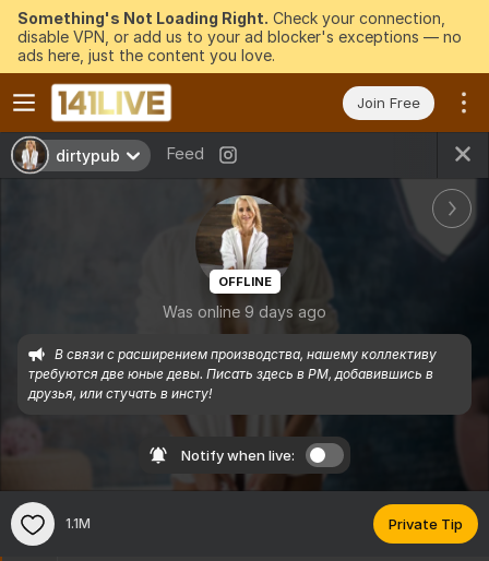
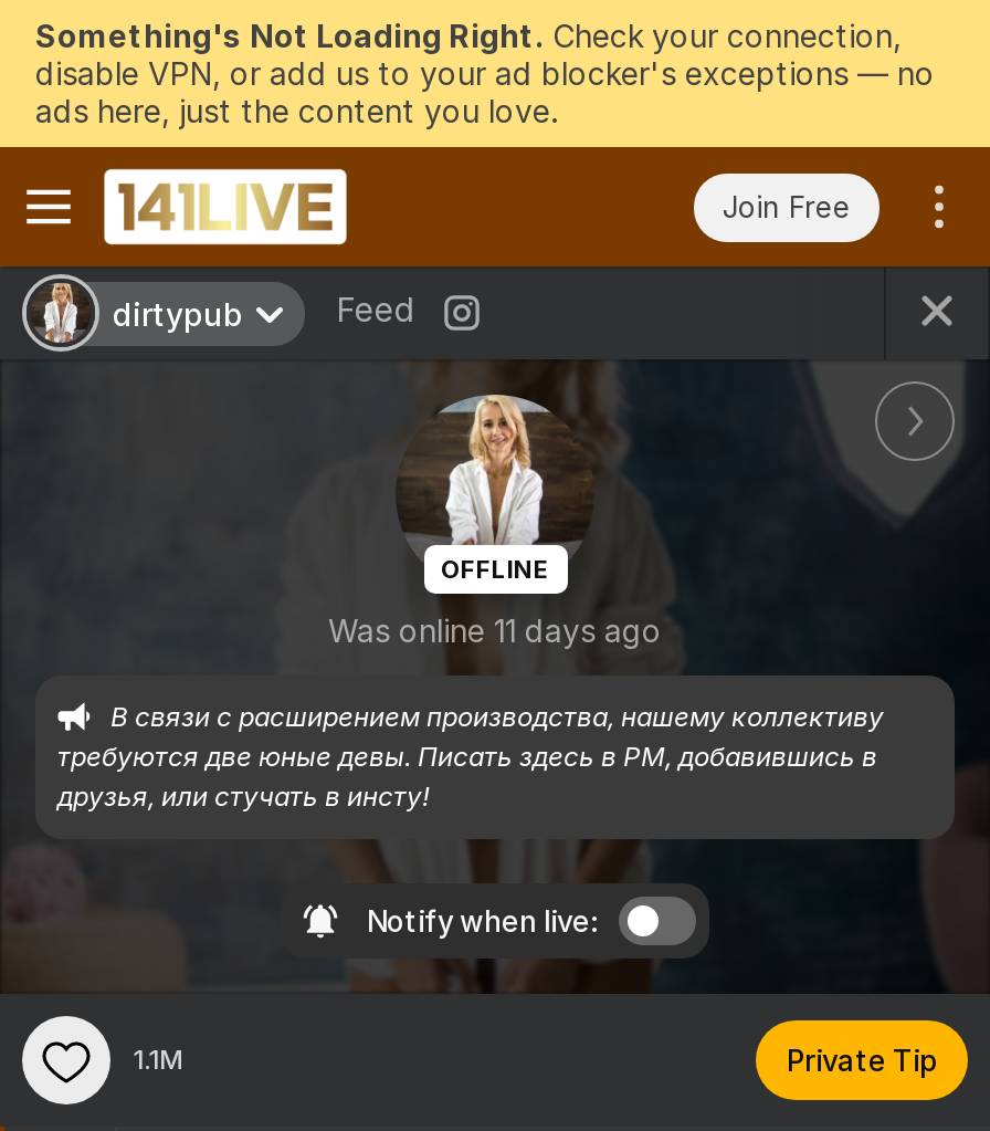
- Was online 9 days ago
+ Was online 11 days ago
